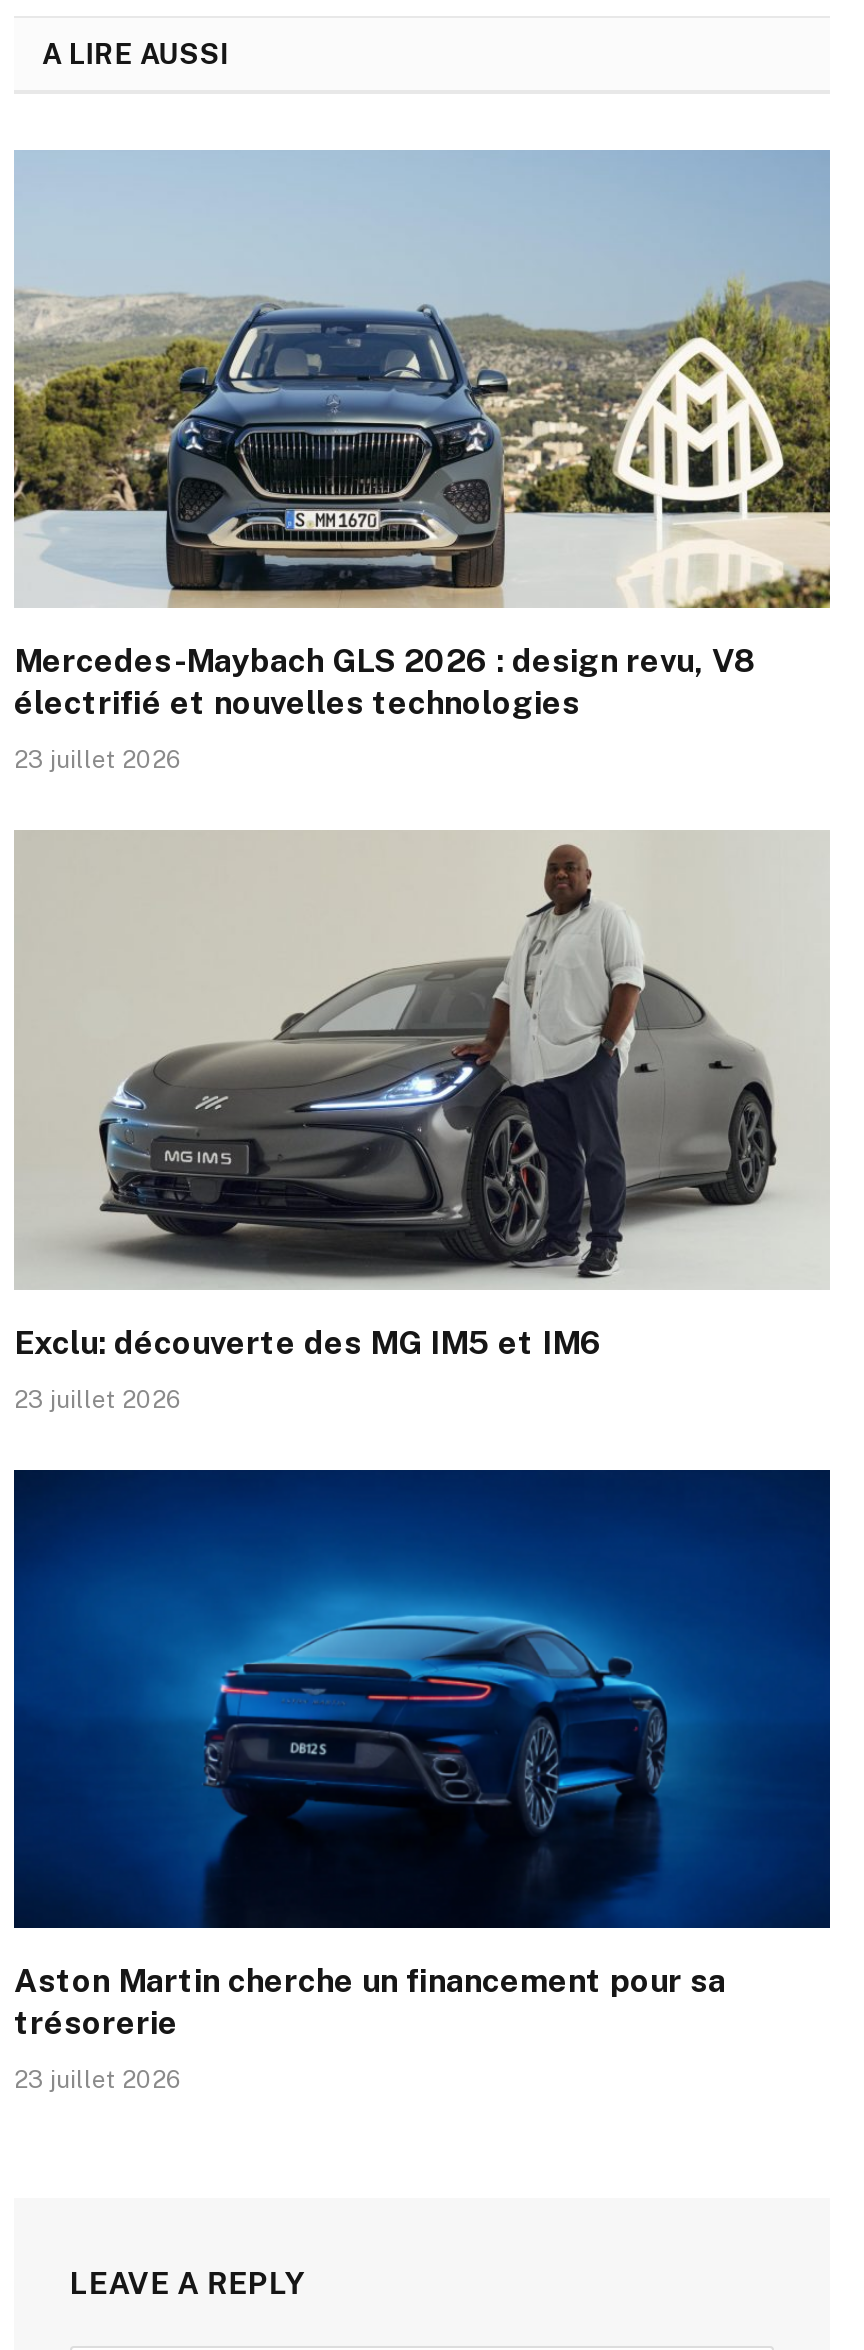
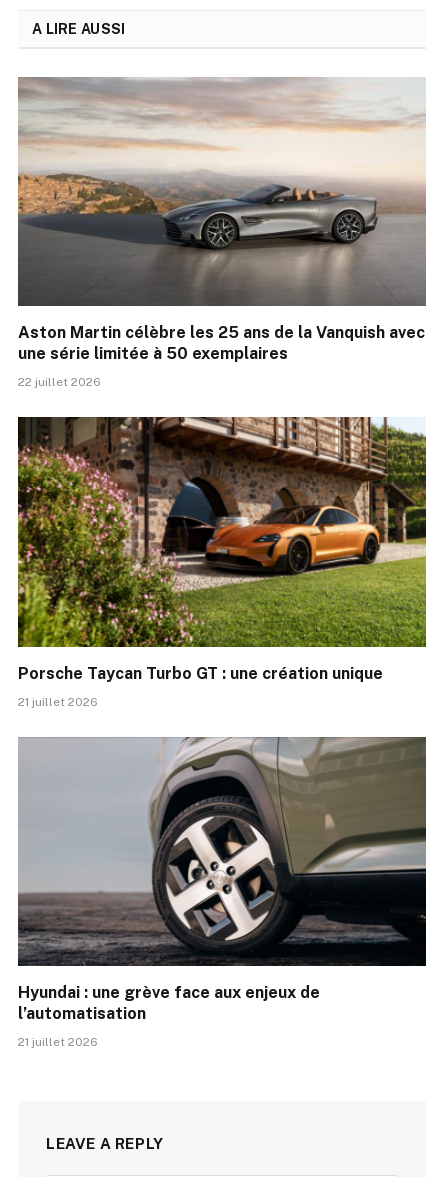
- [image]
- Mercedes-Maybach GLS 2026 : design revu, V8
- électrifié et nouvelles technologies
+ [image]
+ Aston Martin célèbre les 25 ans de la Vanquish avec
+ une série limitée à 50 exemplaires

- 23 juillet 2026
+ 22 juillet 2026

- [image]
- Exclu: découverte des MG IM5 et IM6
+ [image]
+ Porsche Taycan Turbo GT : une création unique

- 23 juillet 2026
+ 21 juillet 2026

- [image]
- Aston Martin cherche un financement pour sa
- trésorerie
+ [image]
+ Hyundai : une grève face aux enjeux de
+ l’automatisation

- 23 juillet 2026
+ 21 juillet 2026
